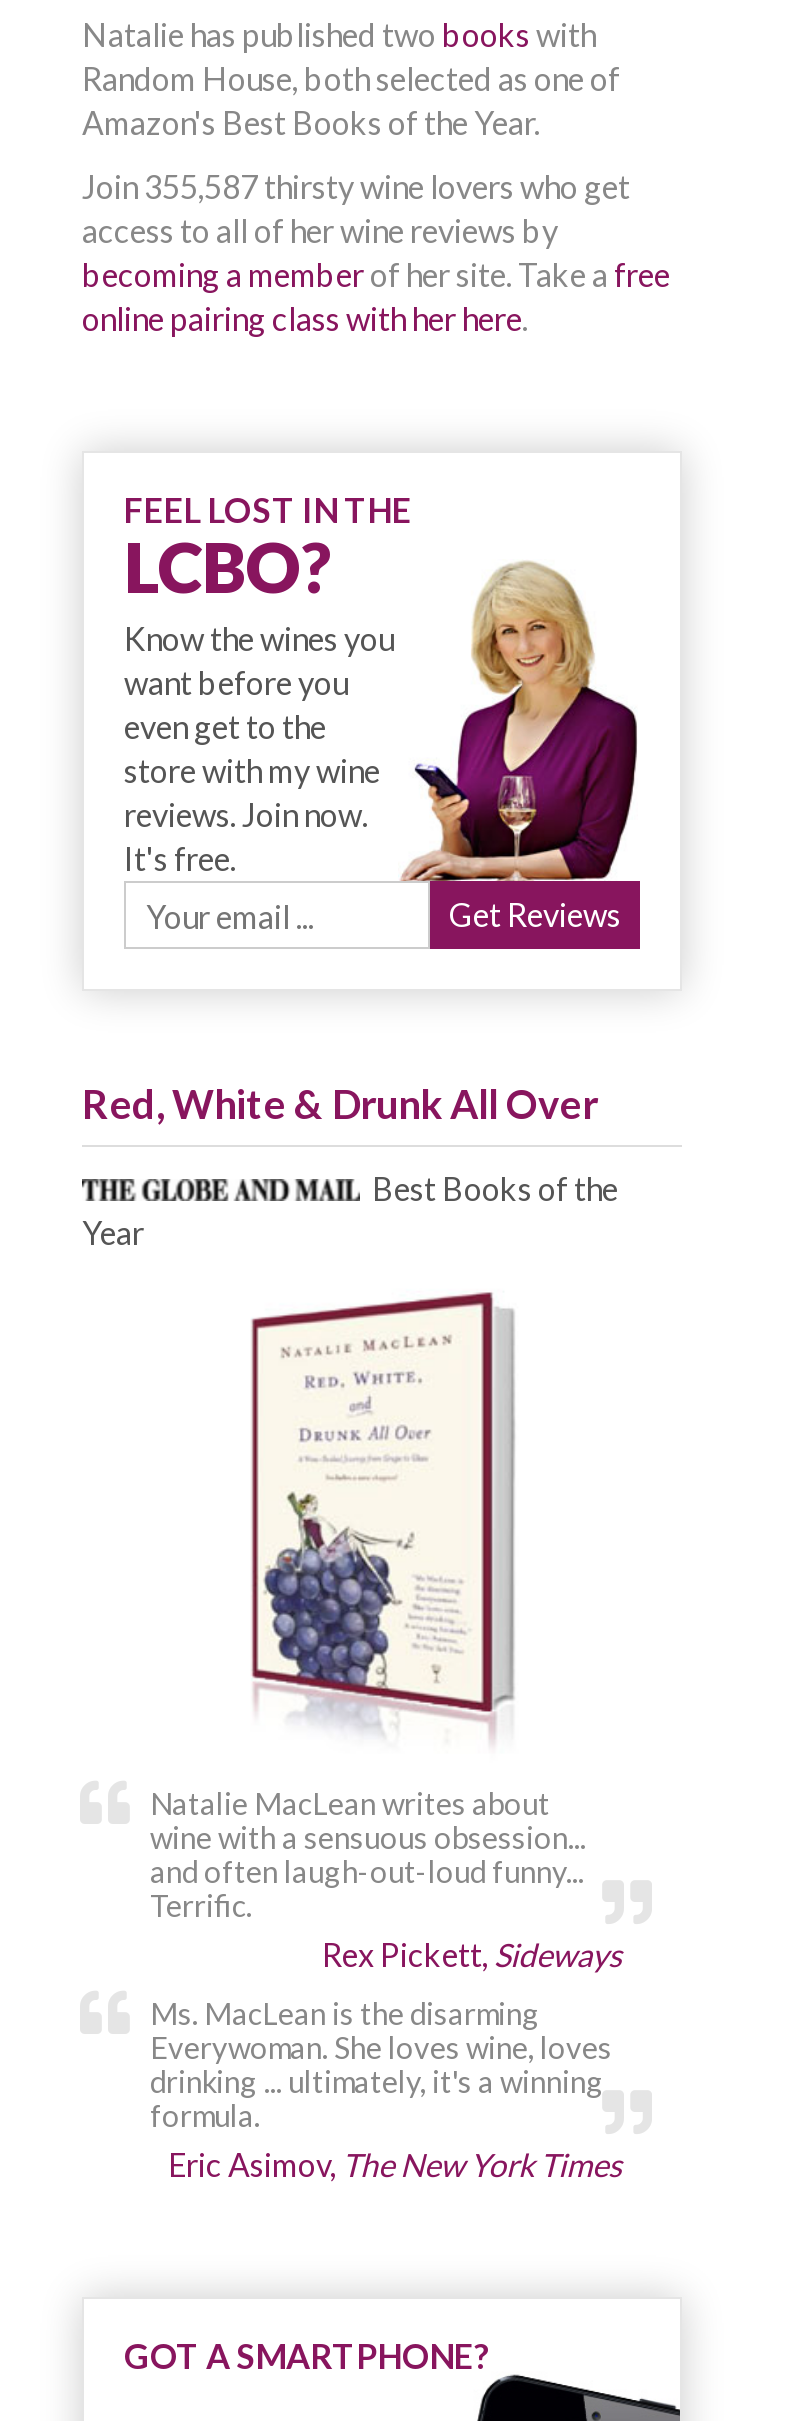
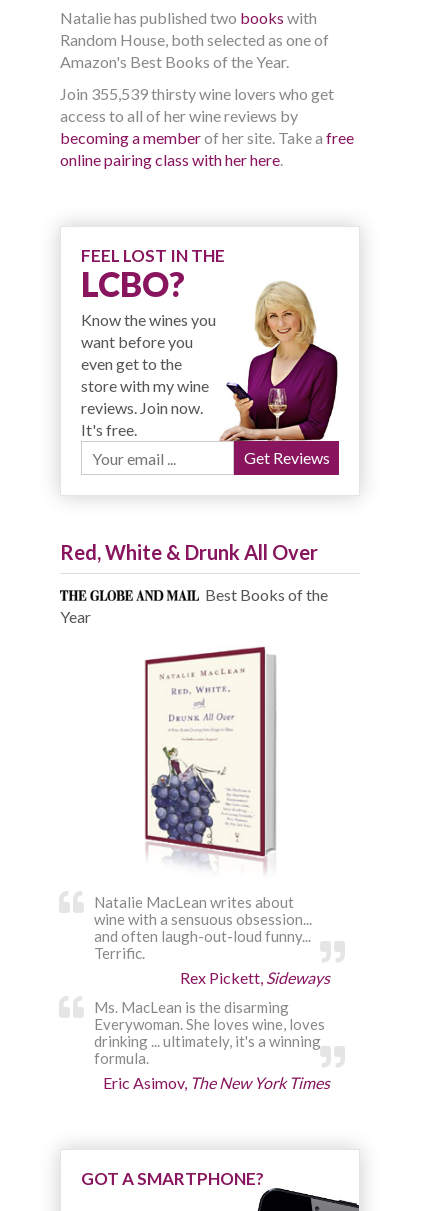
- Join 355,587 thirsty wine lovers who get
+ Join 355,539 thirsty wine lovers who get
